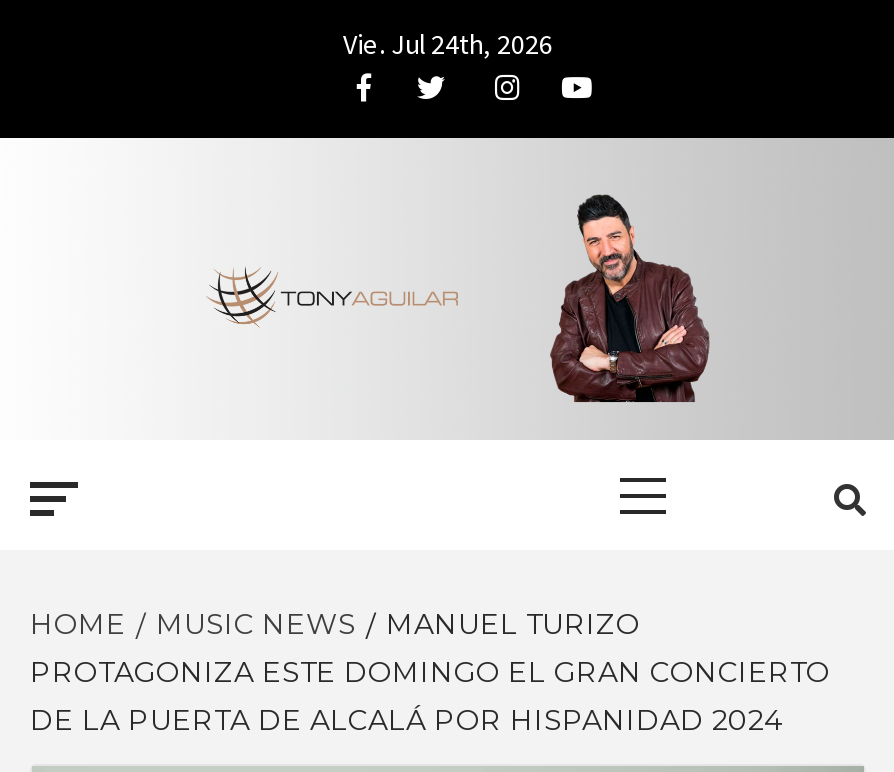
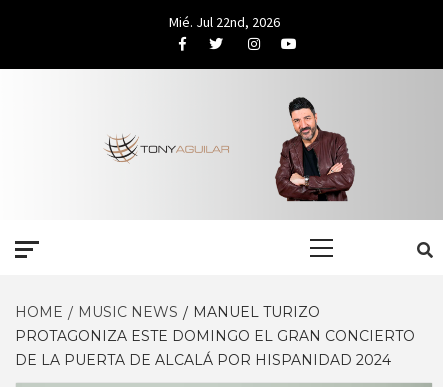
- Vie. Jul 24th, 2026
+ Mié. Jul 22nd, 2026
